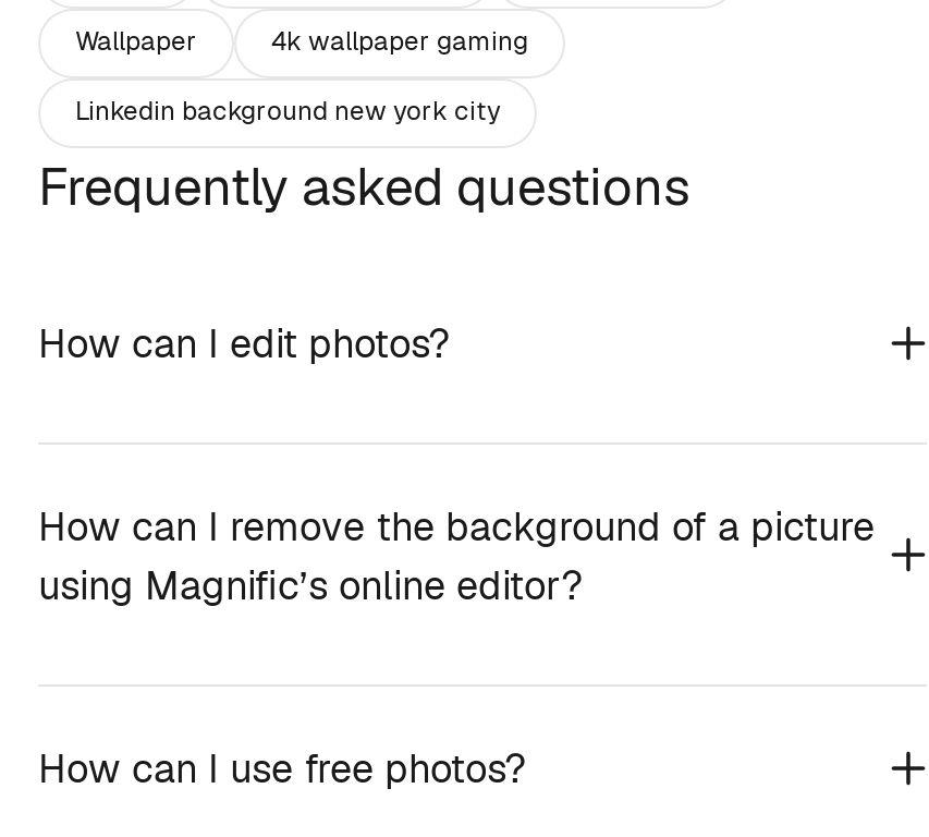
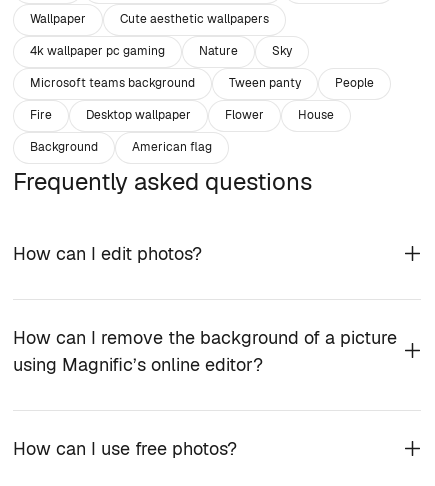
- 4k wallpaper gaming
- Linkedin background new york city
+ Cute aesthetic wallpapers
+ 4k wallpaper pc gaming
+ Nature
+ Sky
+ Microsoft teams background
+ Tween panty
+ People
+ Fire
+ Desktop wallpaper
+ Flower
+ House
+ Background
+ American flag
